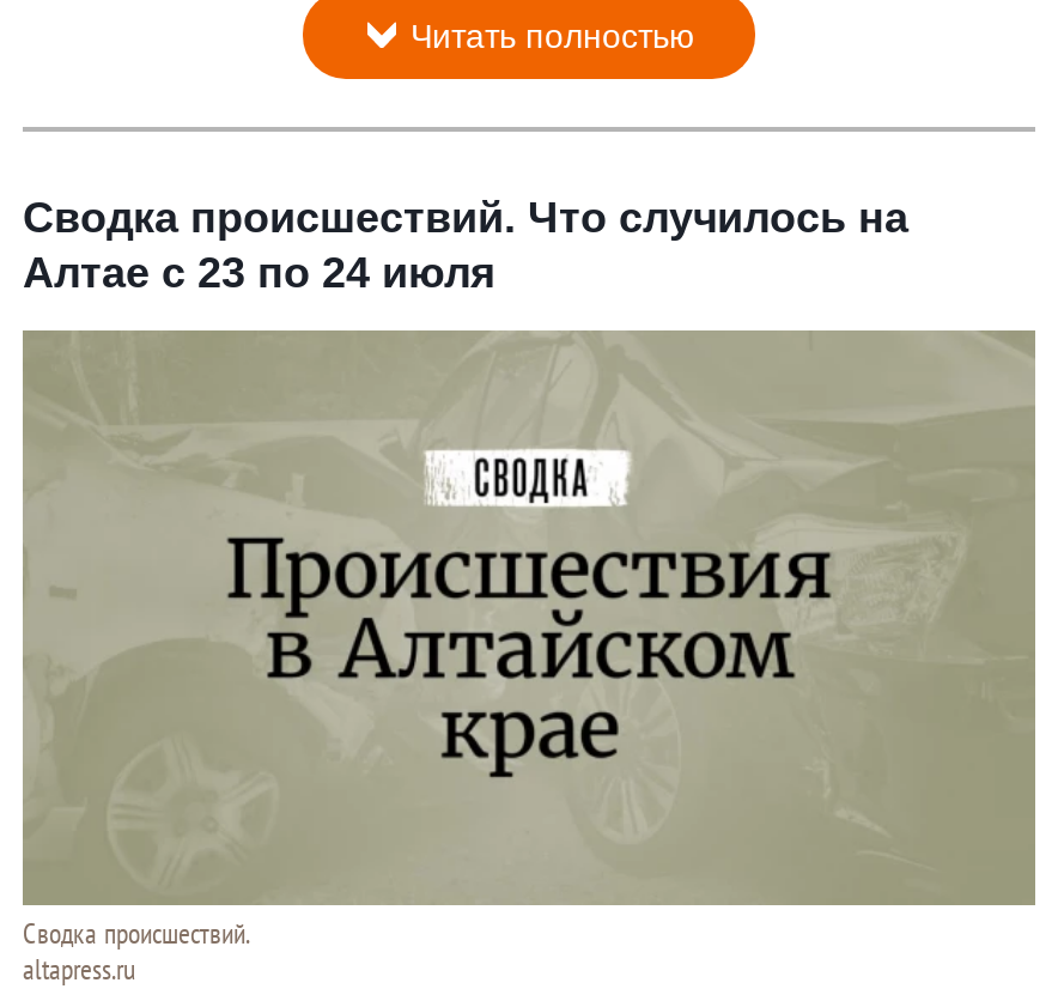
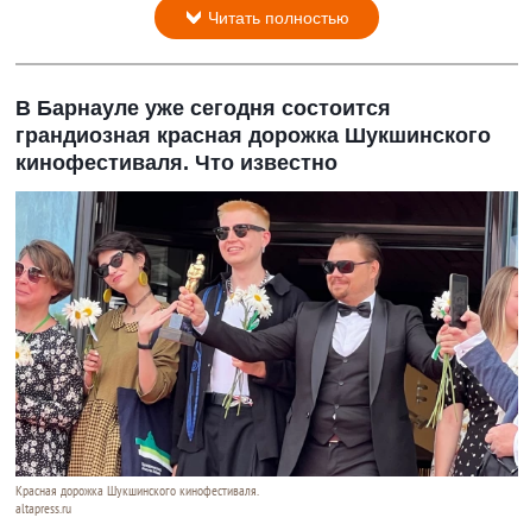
- Сводка происшествий. Что случилось на
- Алтае с 23 по 24 июля
+ В Барнауле уже сегодня состоится
+ грандиозная красная дорожка Шукшинского
+ кинофестиваля. Что известно

- [image]
- Сводка происшествий.
+ [image]
+ Красная дорожка Шукшинского кинофестиваля.
